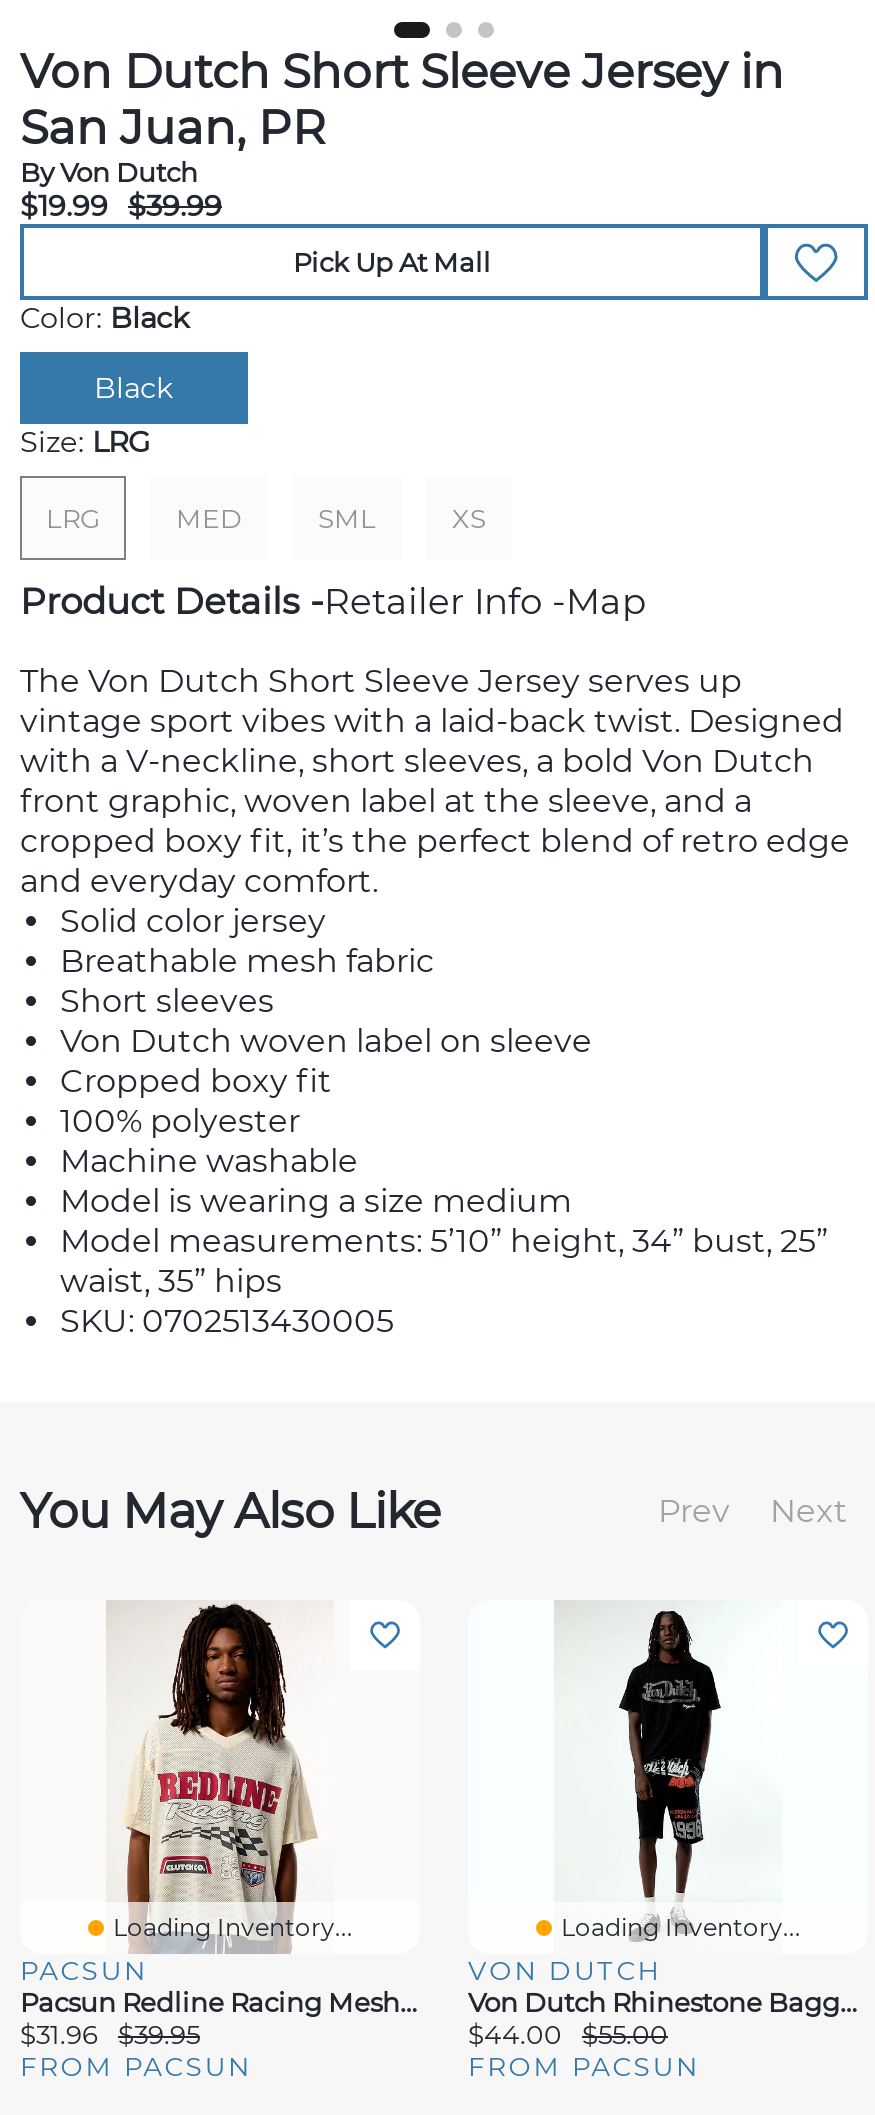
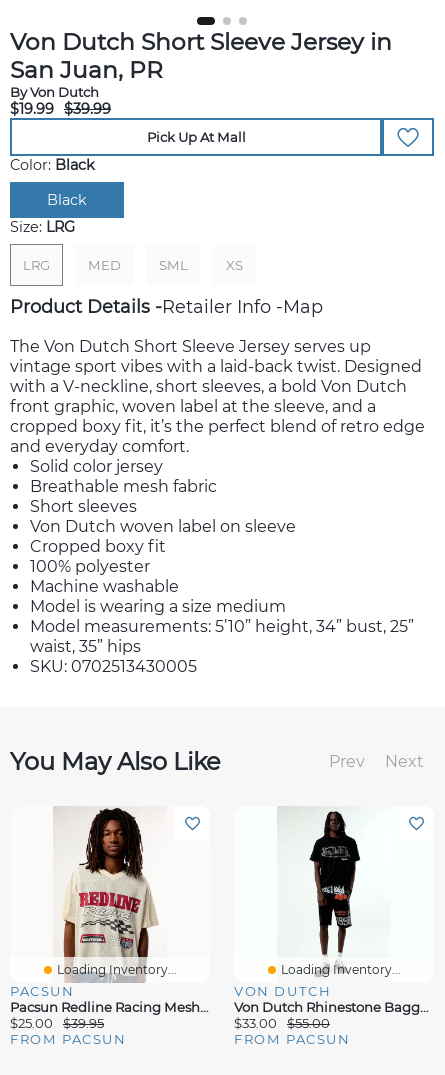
- $31.96 $39.95
+ $25.00 $39.95

- $44.00
+ $33.00
